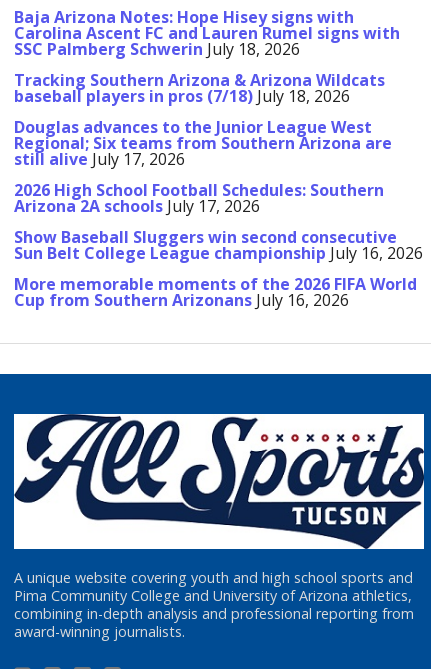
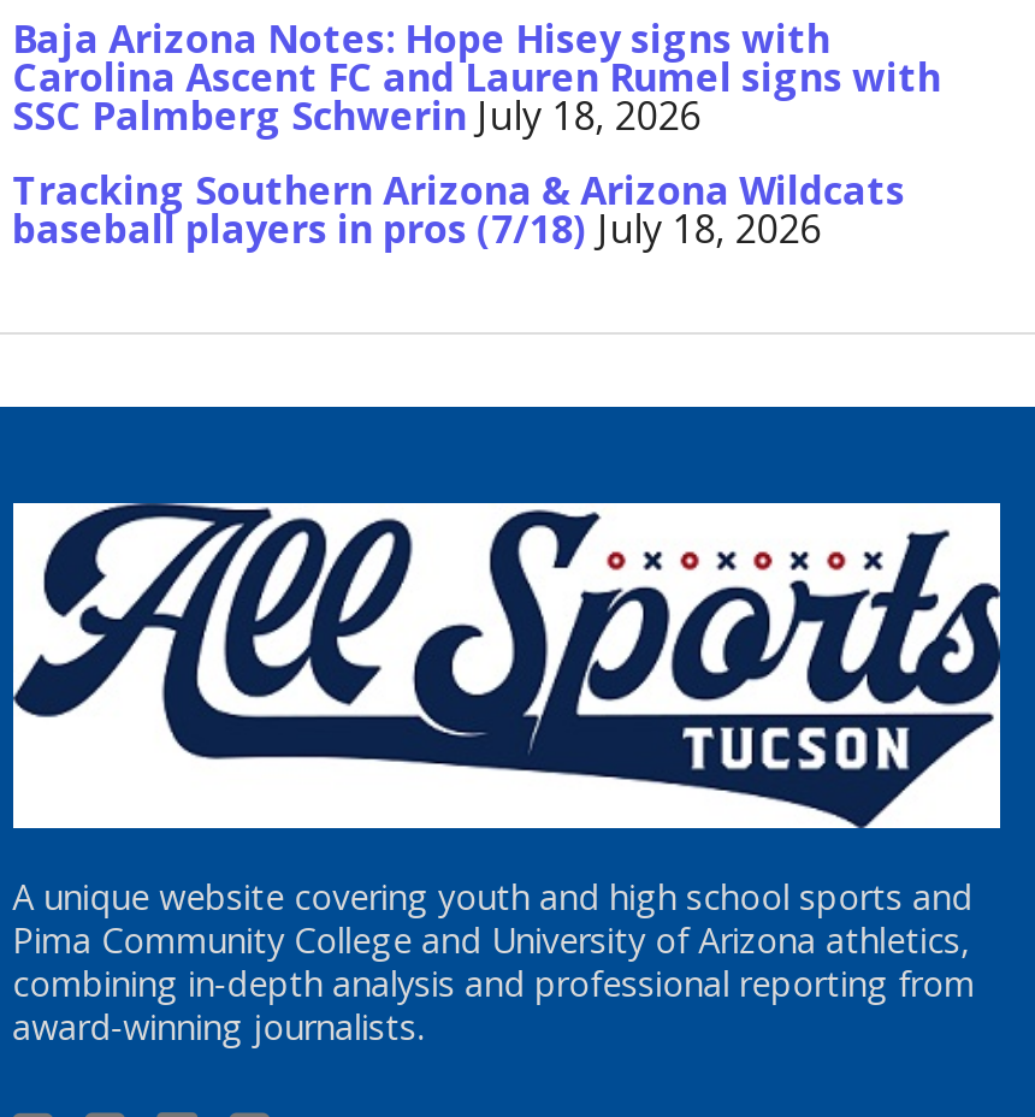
- Douglas advances to the Junior League West
- Regional; Six teams from Southern Arizona are
- still alive July 17, 2026
- 2026 High School Football Schedules: Southern
- Arizona 2A schools July 17, 2026
- Show Baseball Sluggers win second consecutive
- Sun Belt College League championship July 16, 2026
- More memorable moments of the 2026 FIFA World
- Cup from Southern Arizonans July 16, 2026
